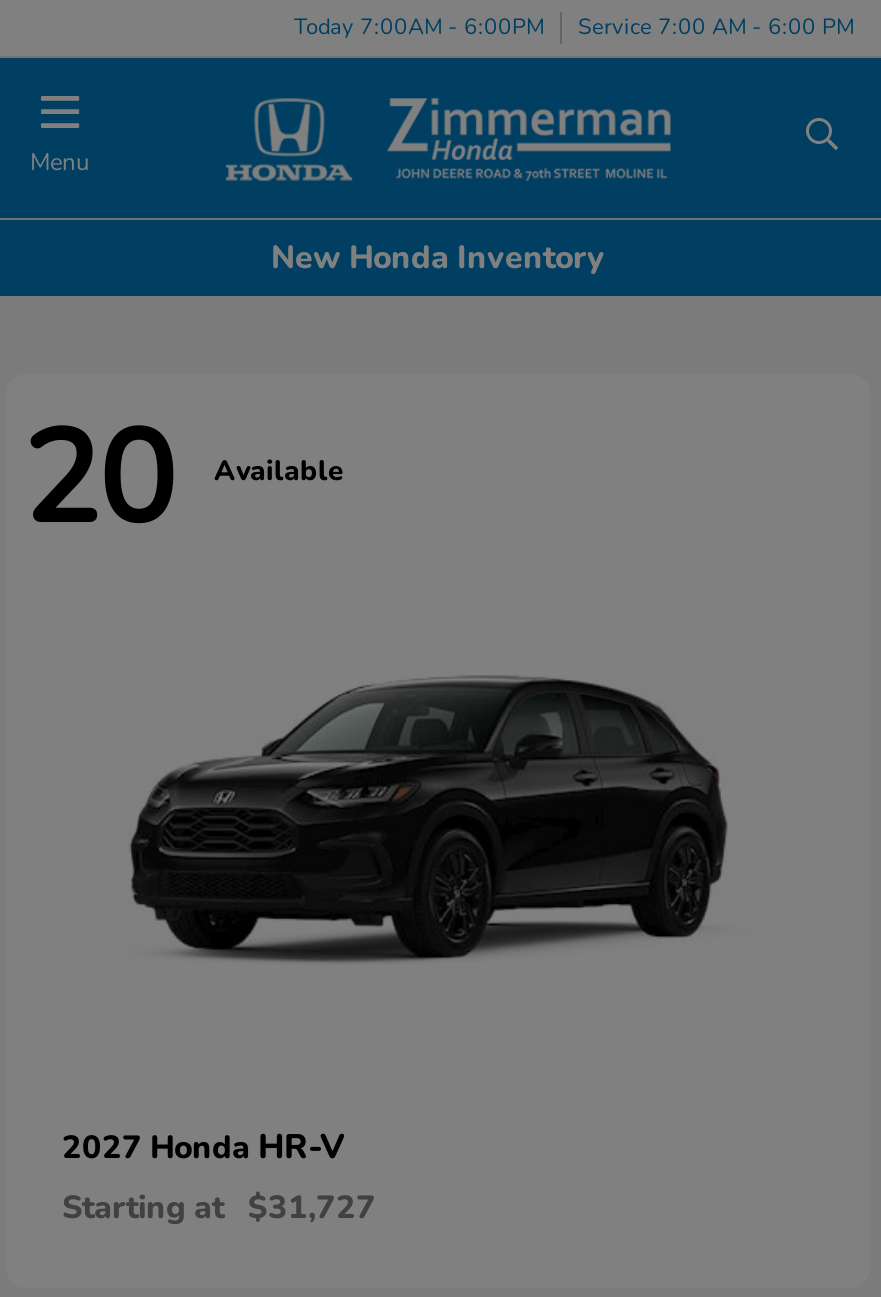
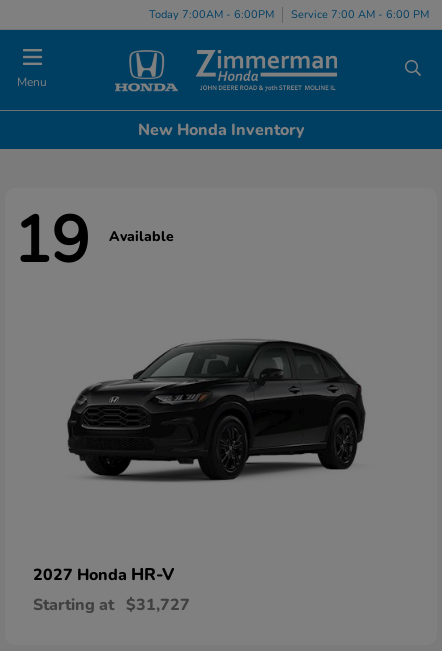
- 20 Available
+ 19 Available
